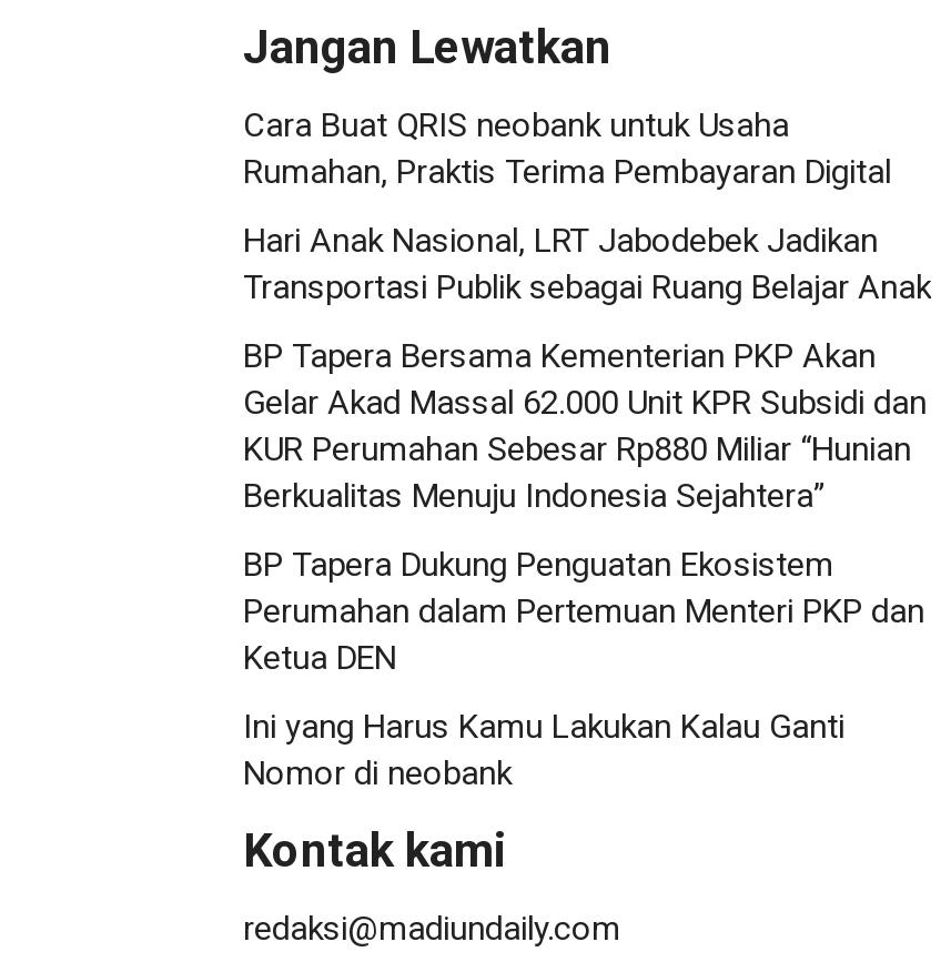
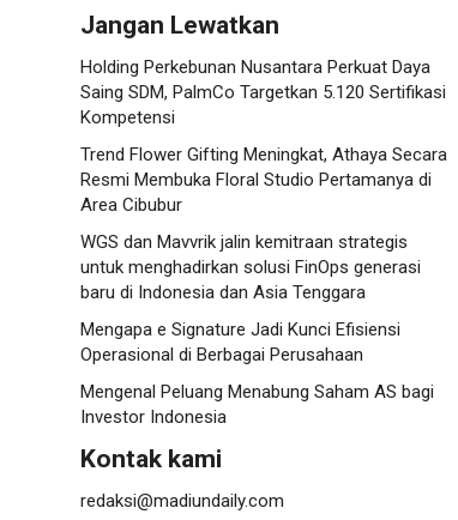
- Cara Buat QRIS neobank untuk Usaha
- Rumahan, Praktis Terima Pembayaran Digital
+ Holding Perkebunan Nusantara Perkuat Daya
+ Saing SDM, PalmCo Targetkan 5.120 Sertifikasi
+ Kompetensi

- Hari Anak Nasional, LRT Jabodebek Jadikan
- Transportasi Publik sebagai Ruang Belajar Anak
+ Trend Flower Gifting Meningkat, Athaya Secara
+ Resmi Membuka Floral Studio Pertamanya di
+ Area Cibubur

- BP Tapera Bersama Kementerian PKP Akan
- Gelar Akad Massal 62.000 Unit KPR Subsidi dan
- KUR Perumahan Sebesar Rp880 Miliar “Hunian
- Berkualitas Menuju Indonesia Sejahtera”
+ WGS dan Mavvrik jalin kemitraan strategis
+ untuk menghadirkan solusi FinOps generasi
+ baru di Indonesia dan Asia Tenggara

- BP Tapera Dukung Penguatan Ekosistem
- Perumahan dalam Pertemuan Menteri PKP dan
- Ketua DEN
+ Mengapa e Signature Jadi Kunci Efisiensi
+ Operasional di Berbagai Perusahaan

- Ini yang Harus Kamu Lakukan Kalau Ganti
- Nomor di neobank
+ Mengenal Peluang Menabung Saham AS bagi
+ Investor Indonesia
